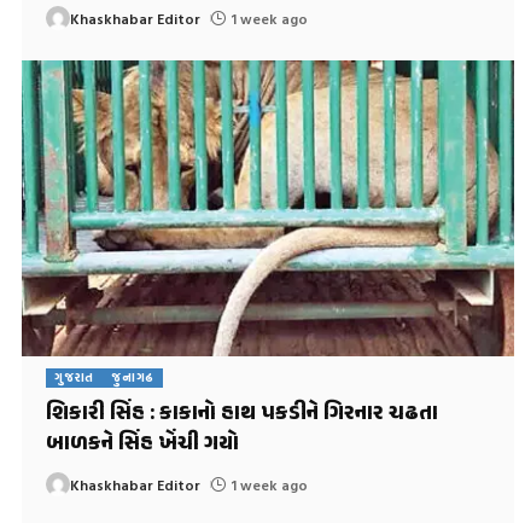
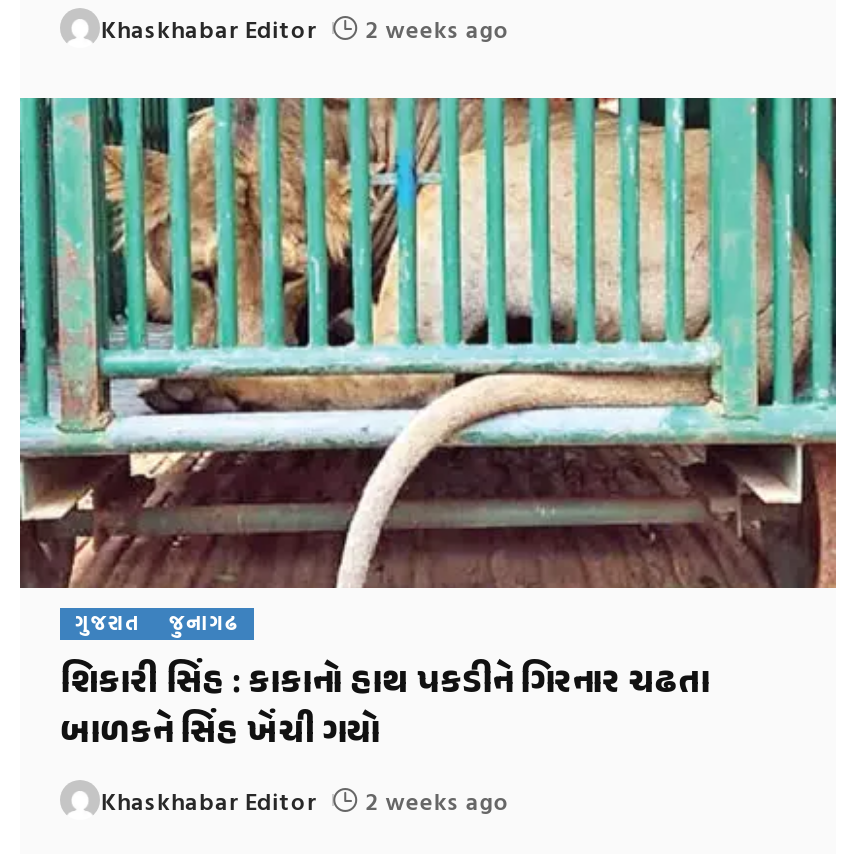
- Khaskhabar Editor 1 week ago
+ Khaskhabar Editor 2 weeks ago

- Khaskhabar Editor 1 week ago
+ Khaskhabar Editor 2 weeks ago
